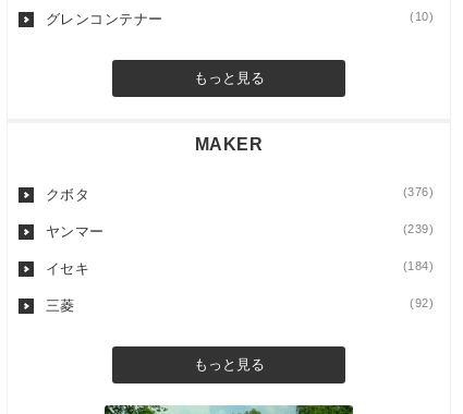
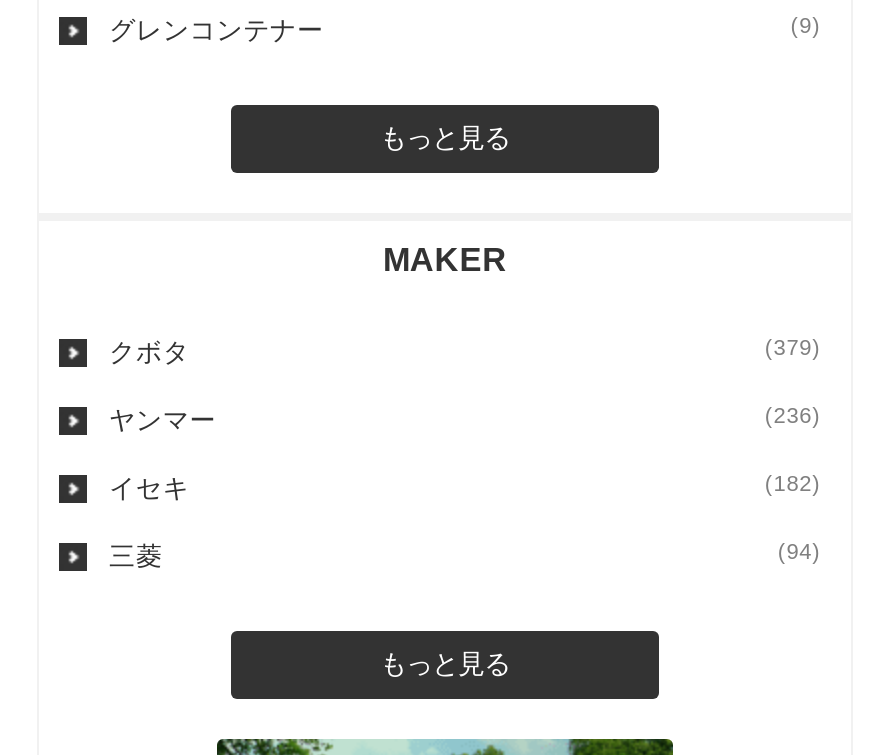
- (10)
+ (9)

- (376)
+ (379)

- (239)
+ (236)

- (184)
+ (182)

- (92)
+ (94)
